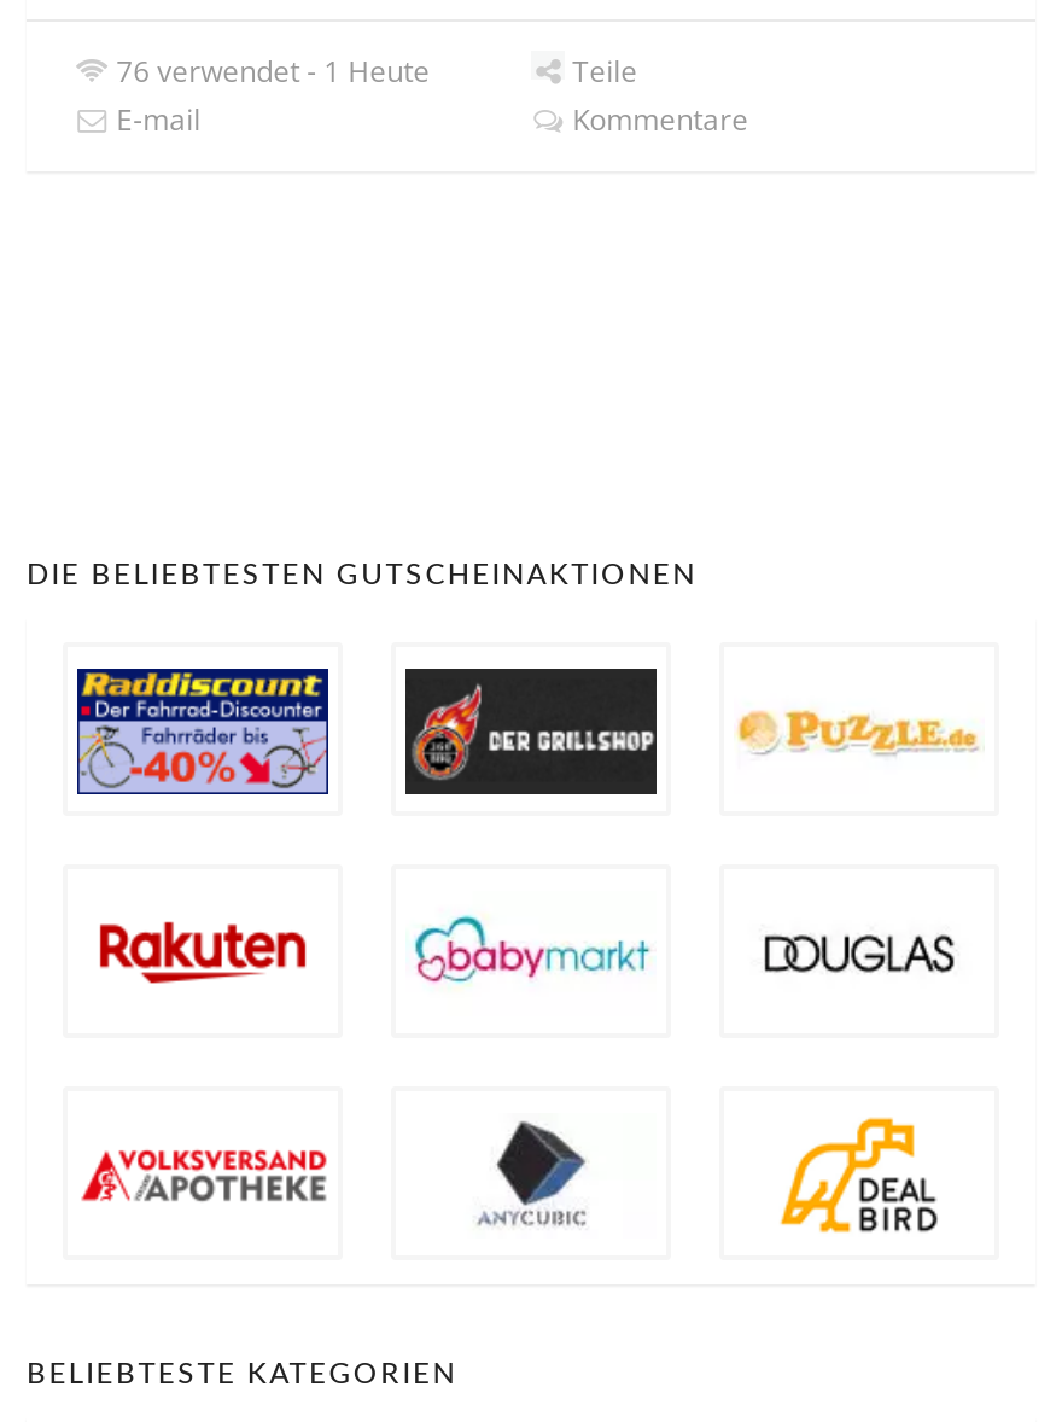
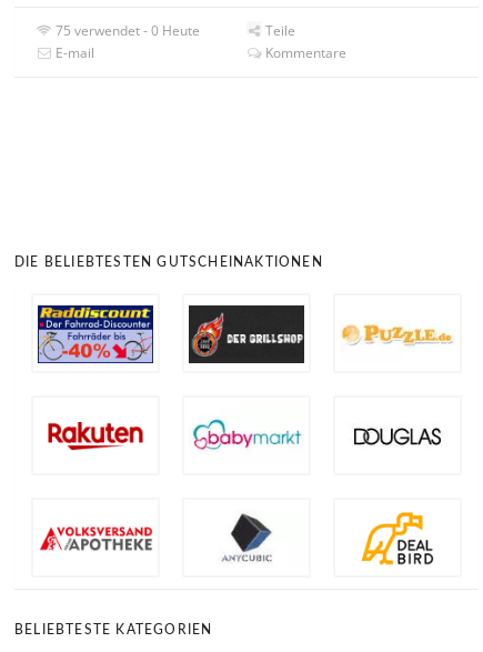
- 76 verwendet - 1 Heute
+ 75 verwendet - 0 Heute
